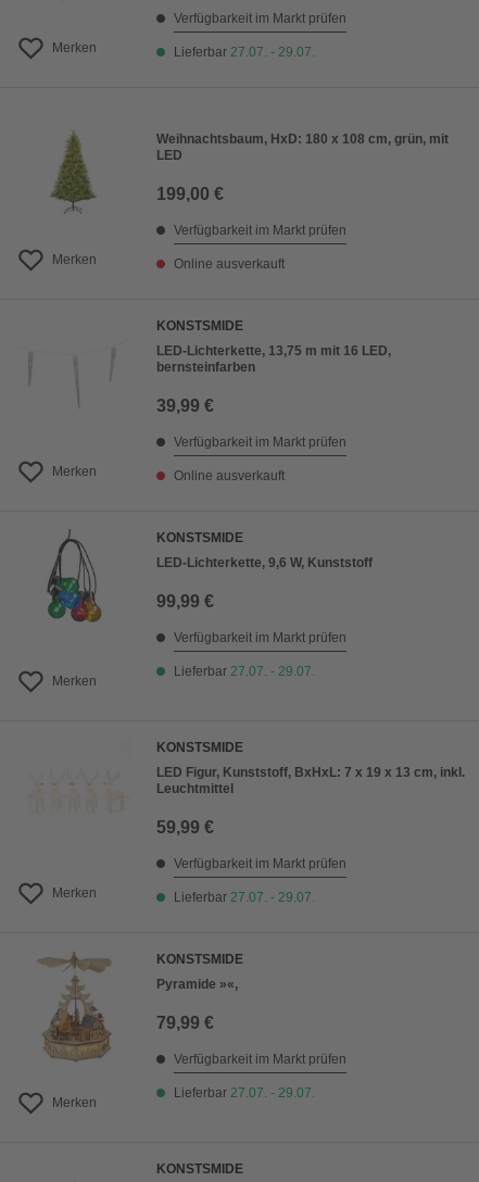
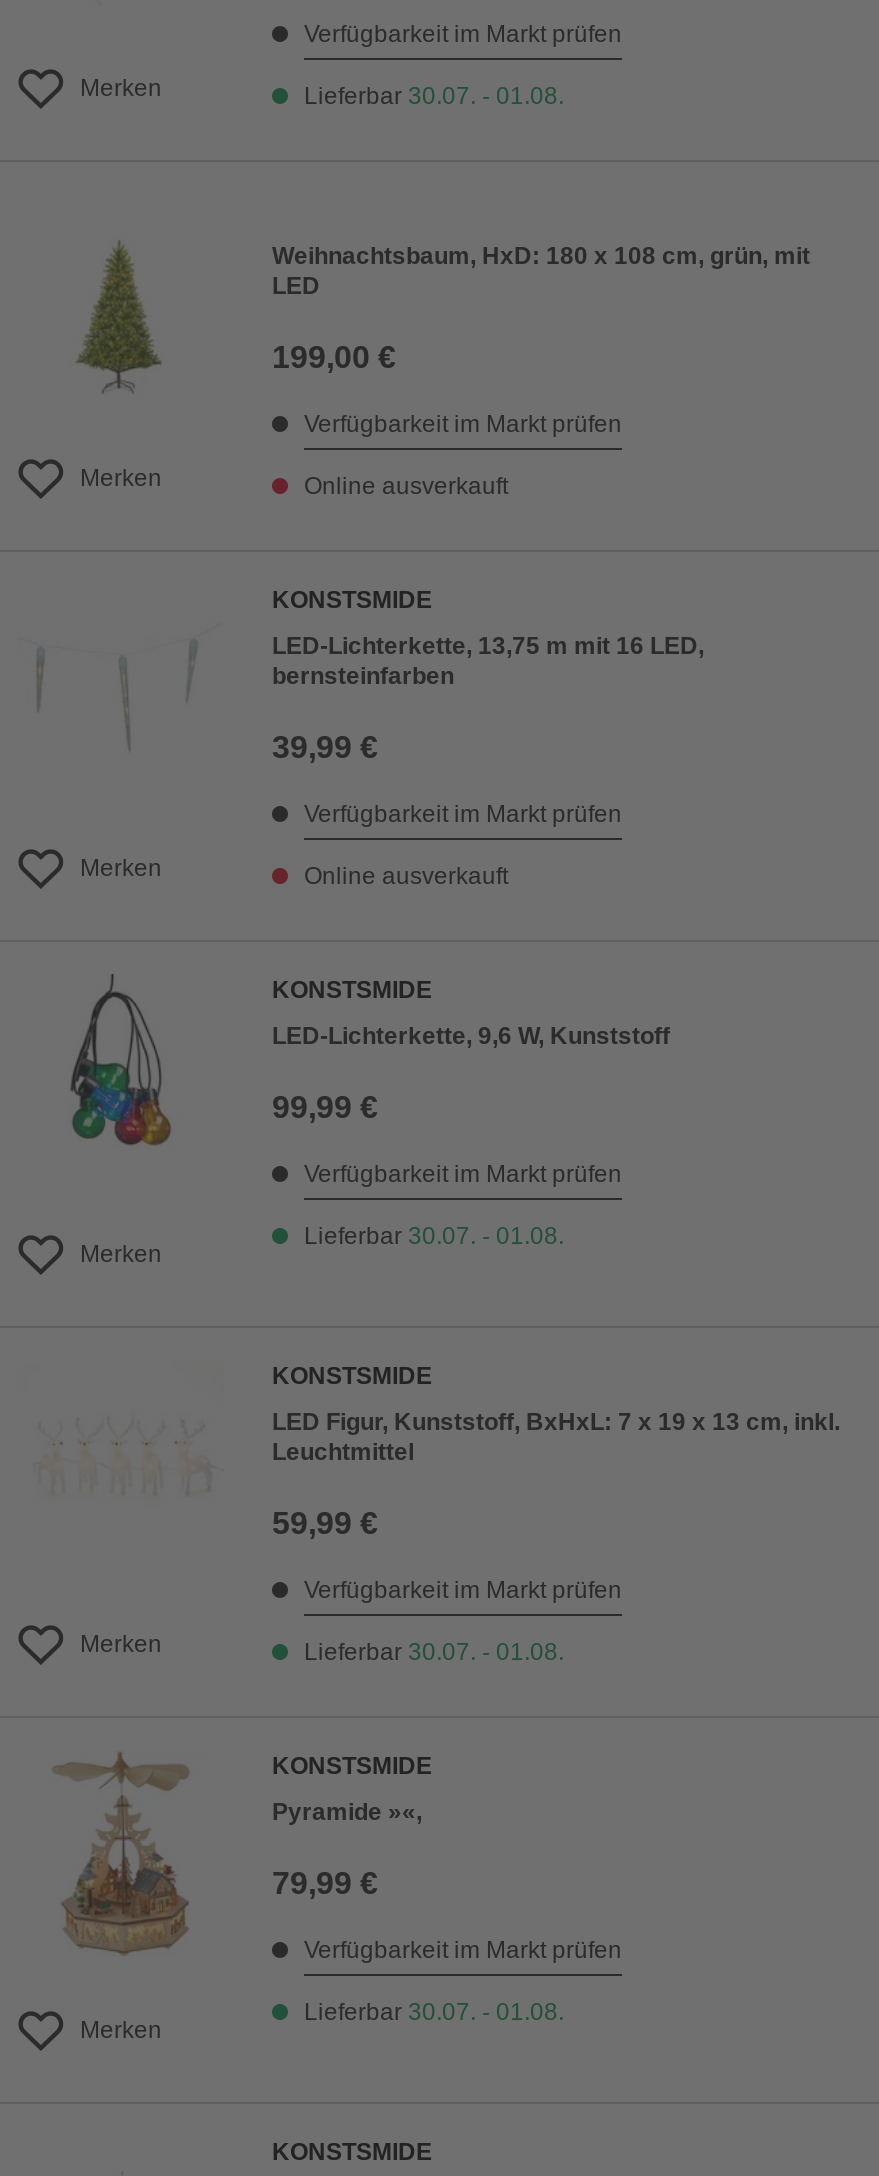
- Lieferbar 27.07. - 29.07.
+ Lieferbar 30.07. - 01.08.

- Lieferbar 27.07. - 29.07.
+ Lieferbar 30.07. - 01.08.

- Lieferbar 27.07. - 29.07.
+ Lieferbar 30.07. - 01.08.

- Lieferbar 27.07. - 29.07.
+ Lieferbar 30.07. - 01.08.
